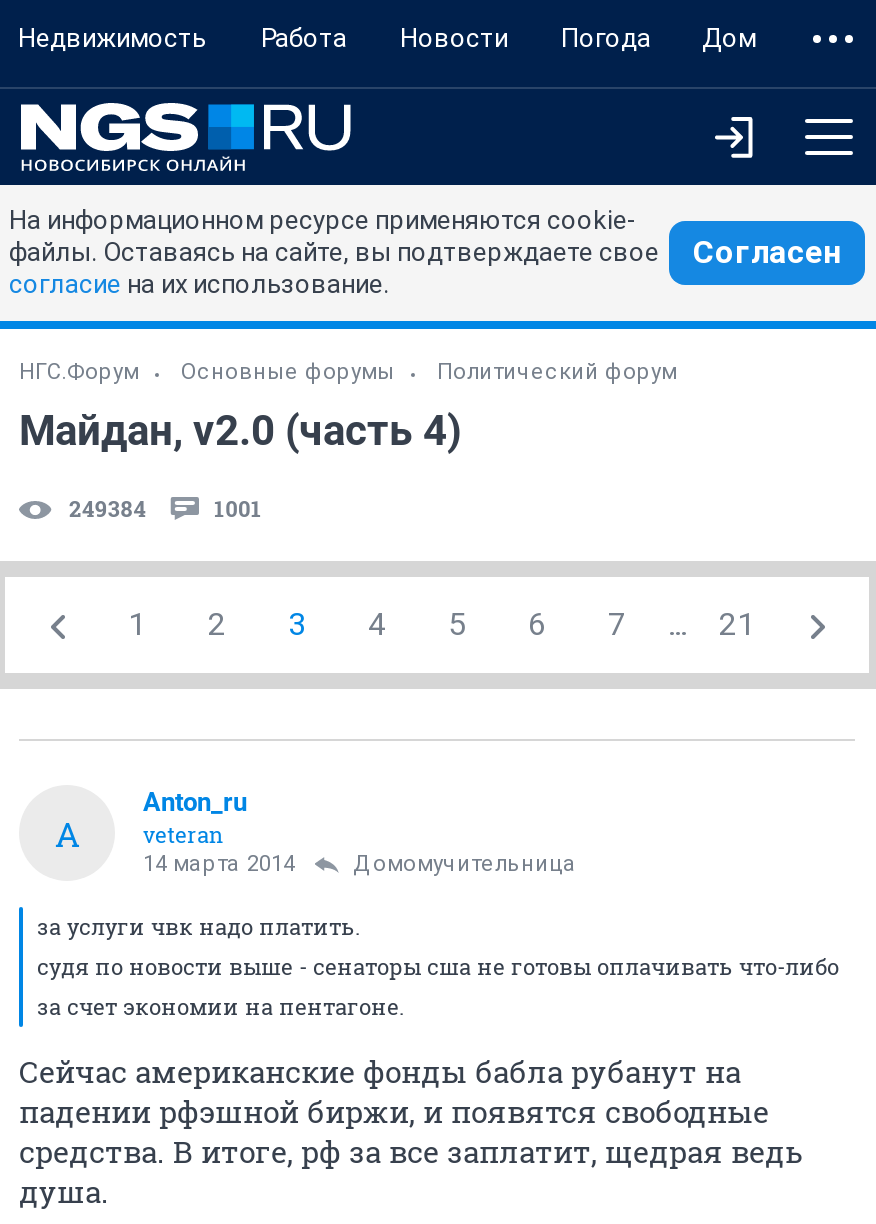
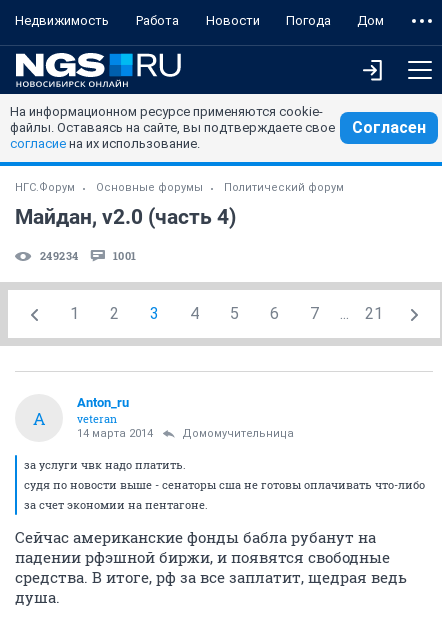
- 249384
+ 249234
